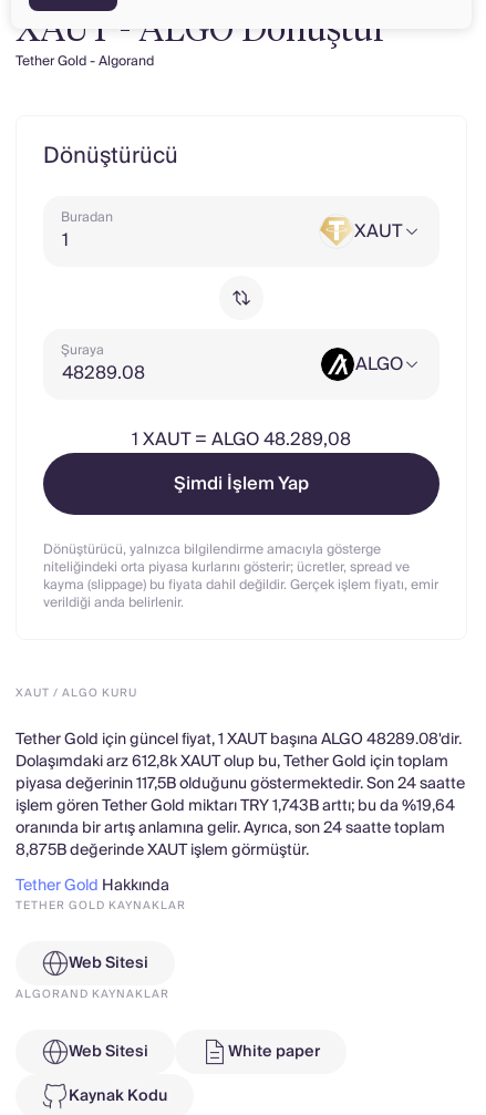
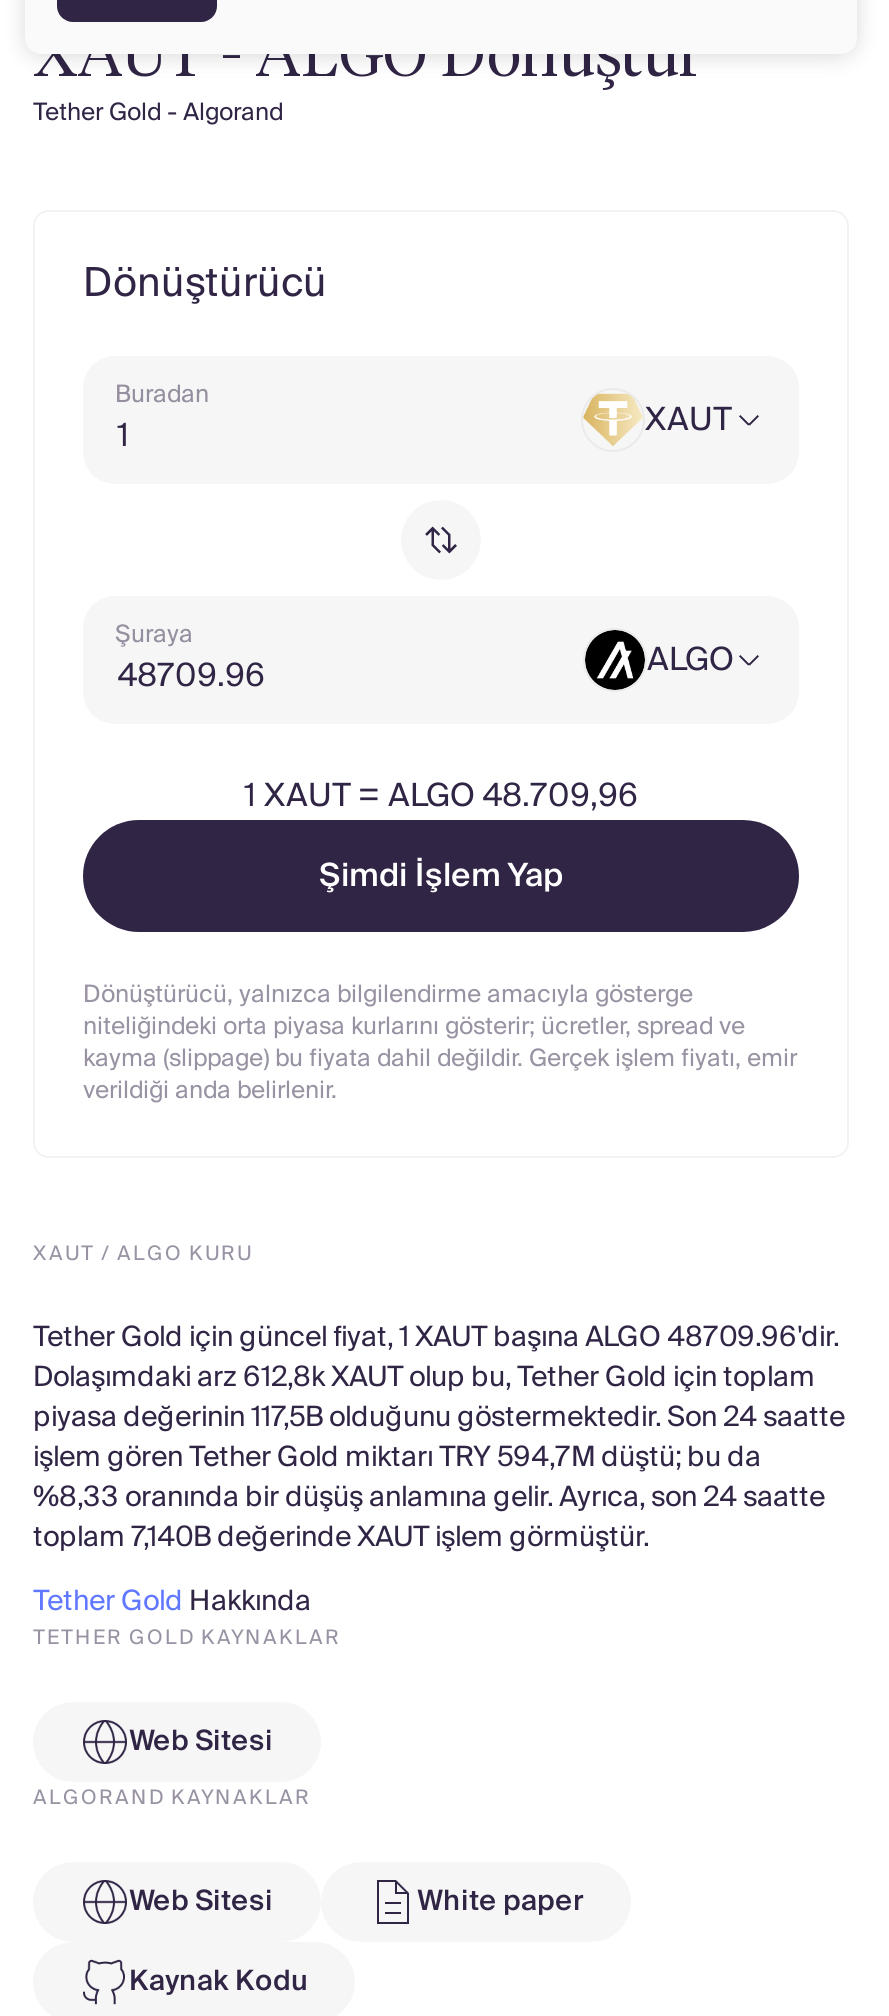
- 1 XAUT= ALGO 48.289,08
+ 1 XAUT= ALGO 48.709,96

- Tether Gold için güncel fiyat, 1 XAUT başına ALGO 48289.08'dir.
+ Tether Gold için güncel fiyat, 1 XAUT başına ALGO 48709.96'dir.

- işlem gören Tether Gold miktarı TRY 1,743B arttı; bu da %19,64
- oranında bir artış anlamına gelir. Ayrıca, son 24 saatte toplam
- 8,875B değerinde XAUT işlem görmüştür.
+ işlem gören Tether Gold miktarı TRY 594,7M düştü; bu da
+ %8,33 oranında bir düşüş anlamına gelir. Ayrıca, son 24 saatte
+ toplam 7,140B değerinde XAUT işlem görmüştür.
